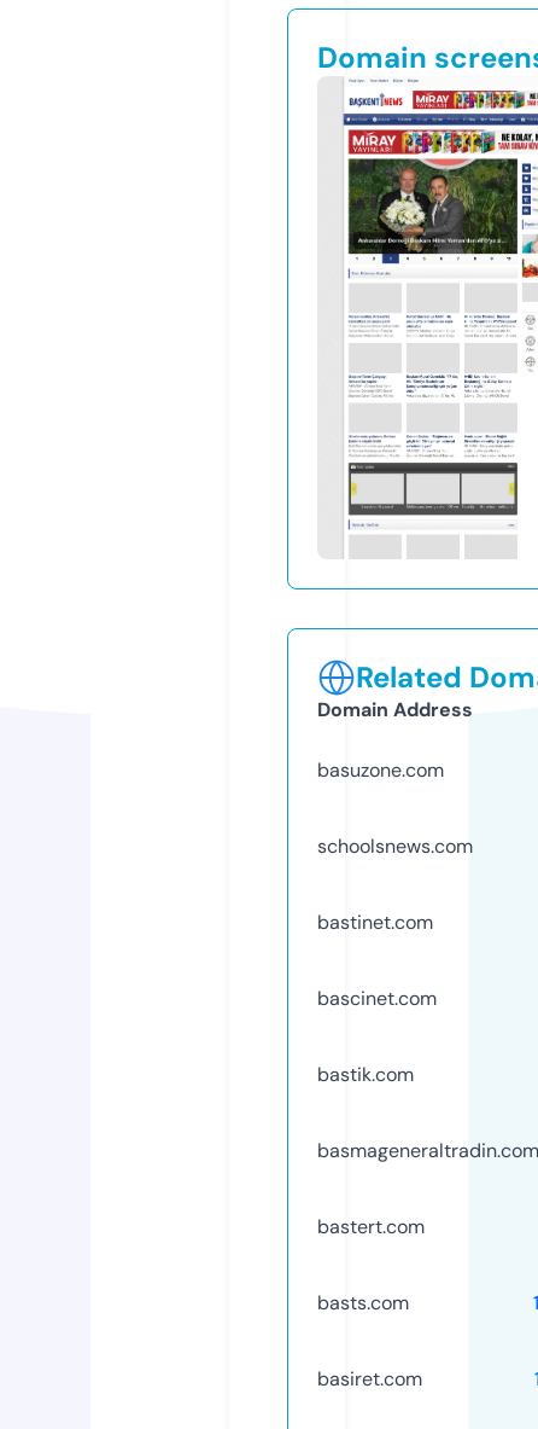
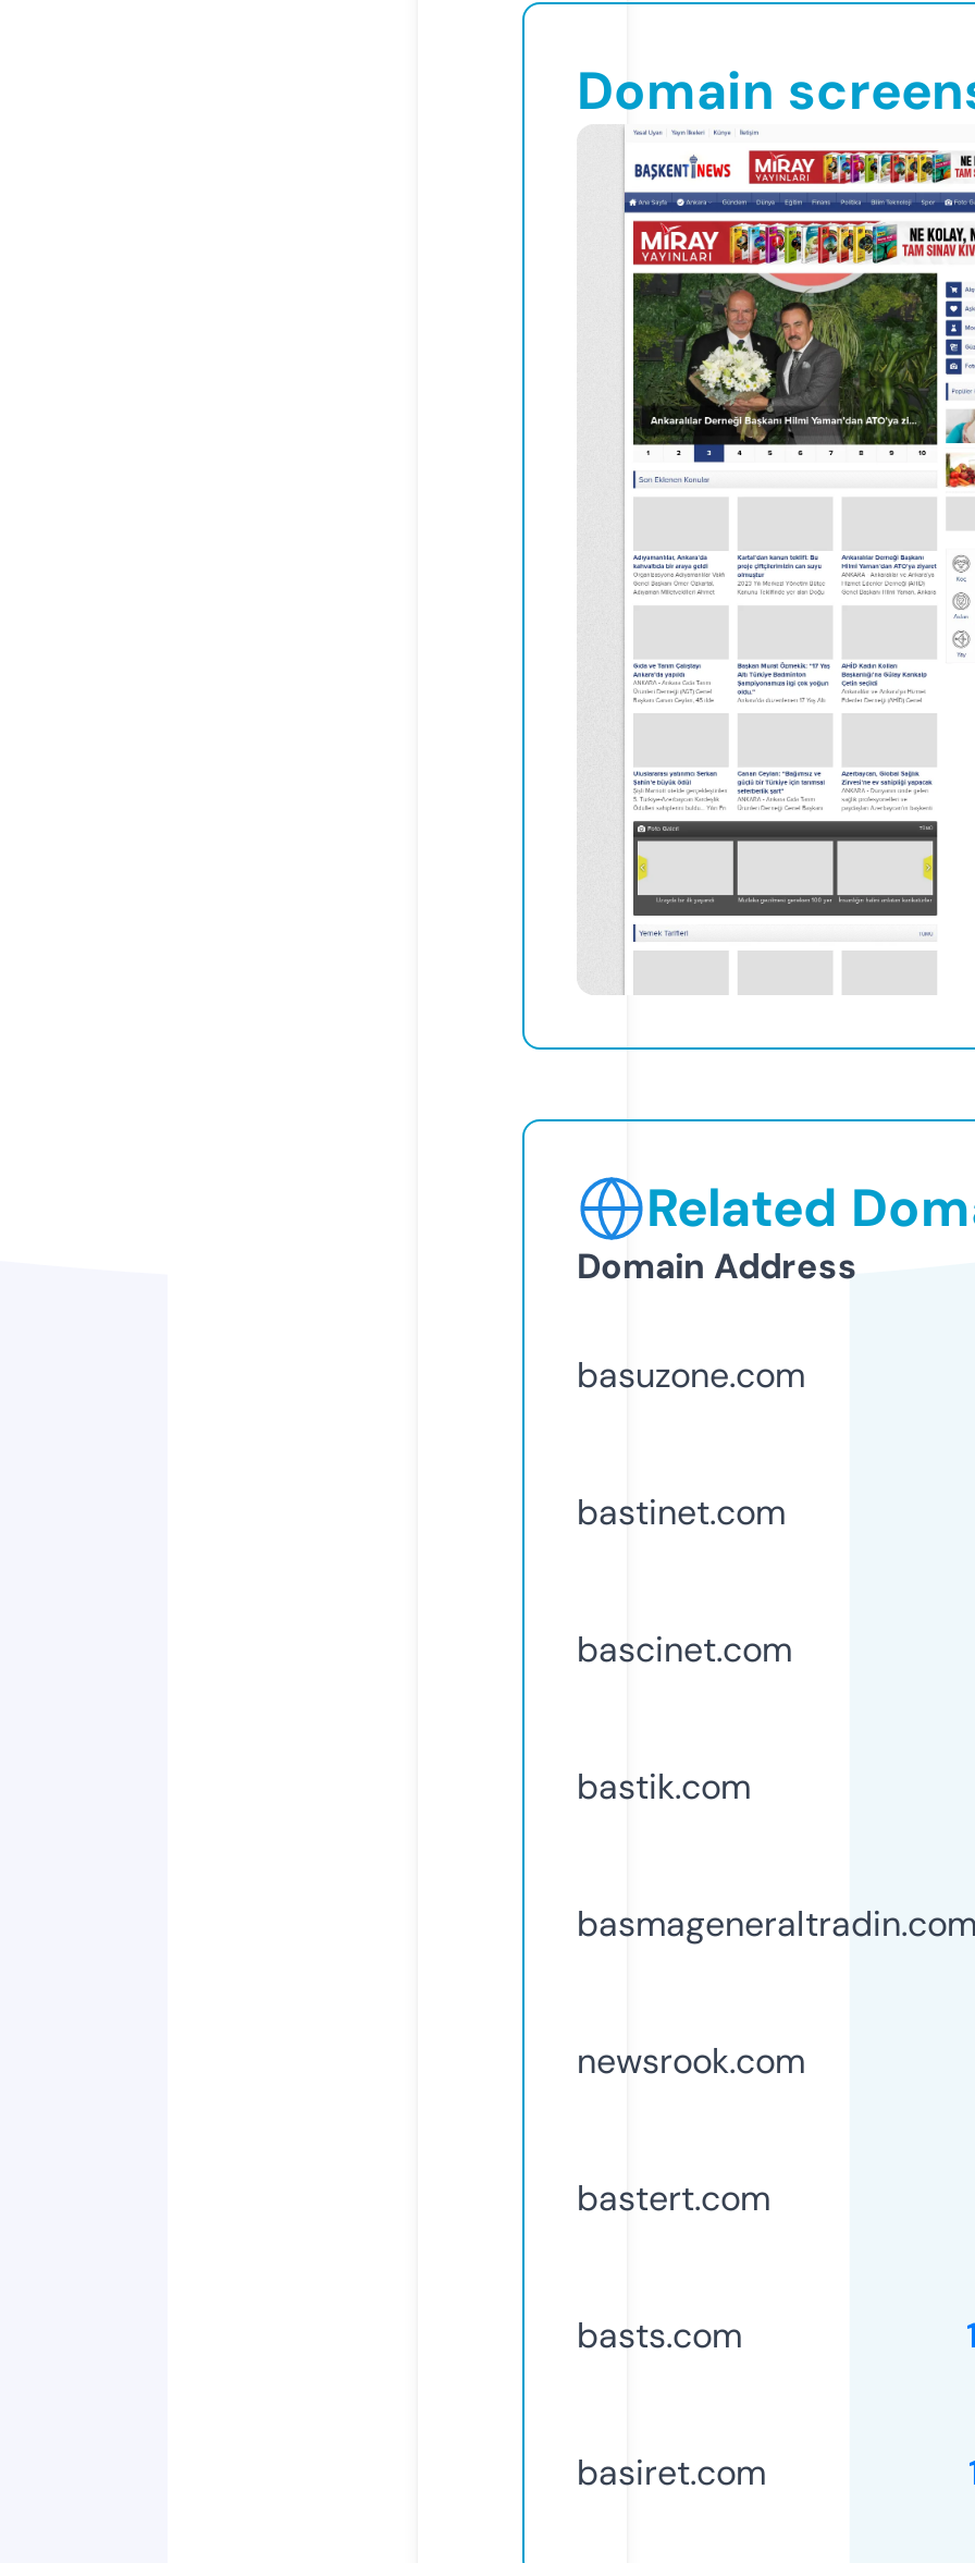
- schoolsnews.com

moved up: bastinet.com | bascinet.com | bastik.com | basmageneraltradin.com

+ newsrook.com
